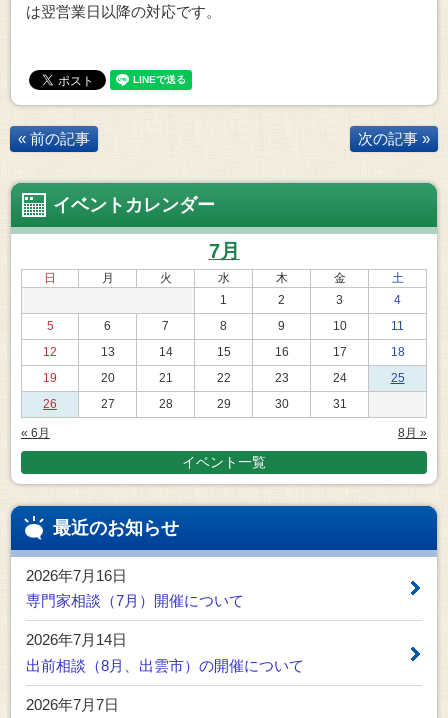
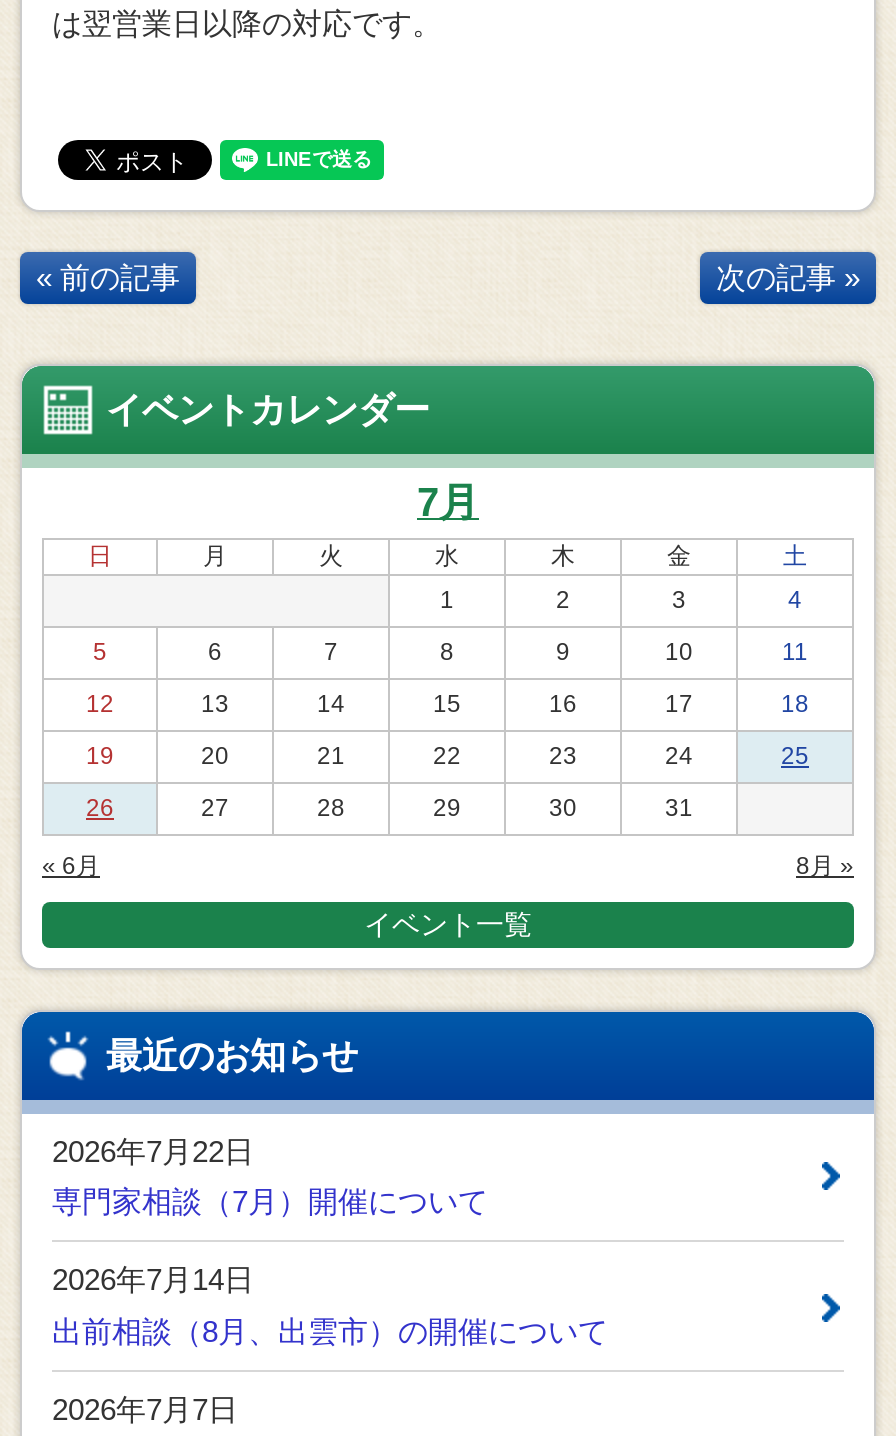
- 2026年7月16日
+ 2026年7月22日
